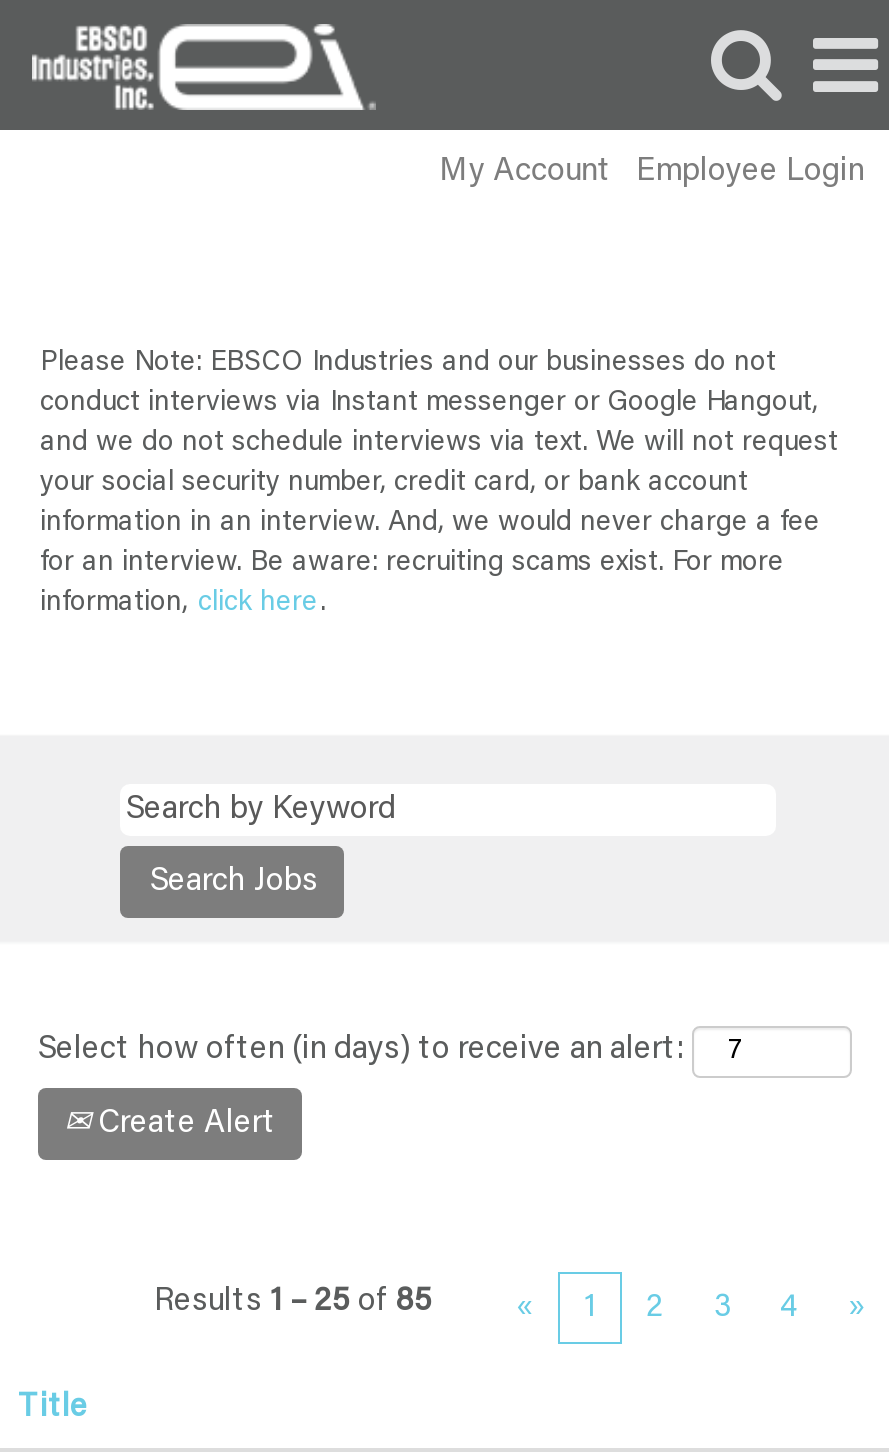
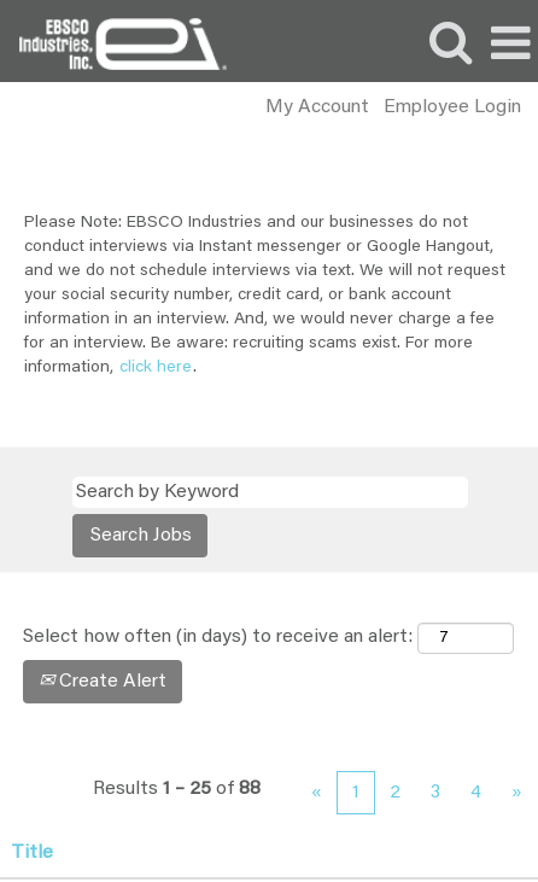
- Results 1 – 25 of 85
+ Results 1 – 25 of 88
